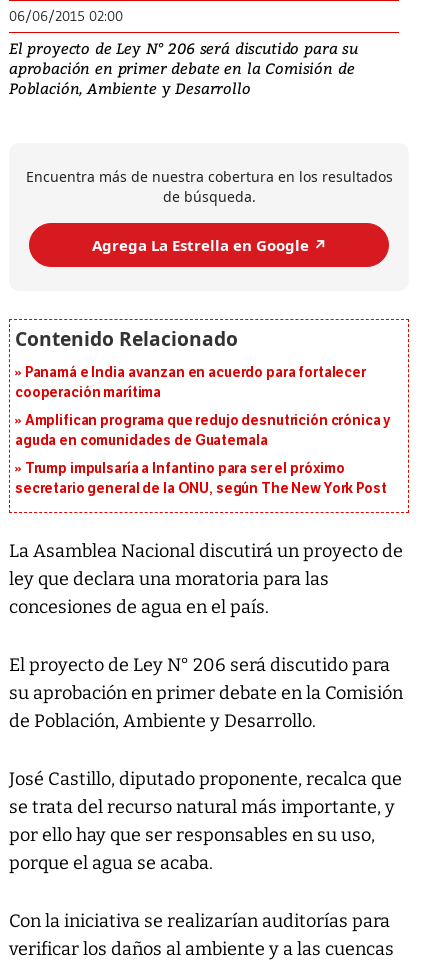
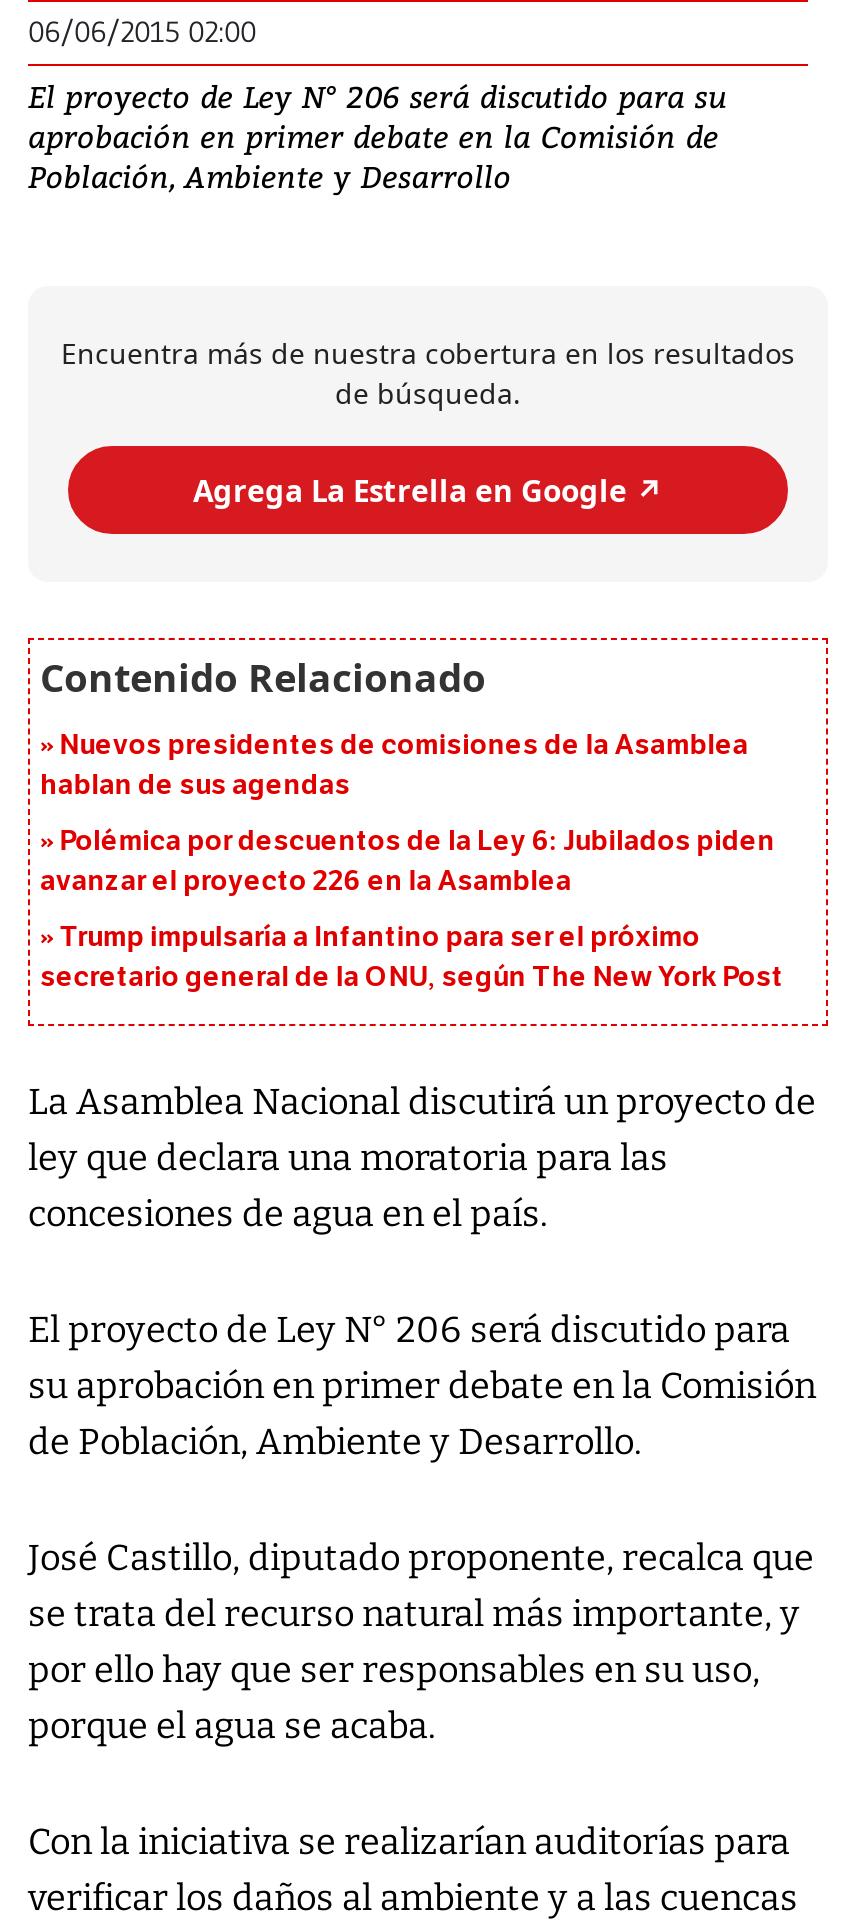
- Panamá e India avanzan en acuerdo para fortalecer
- cooperación marítima
+ Nuevos presidentes de comisiones de la Asamblea
+ hablan de sus agendas

- Amplifican programa que redujo desnutrición crónica y
- aguda en comunidades de Guatemala
+ Polémica por descuentos de la Ley 6: Jubilados piden
+ avanzar el proyecto 226 en la Asamblea
